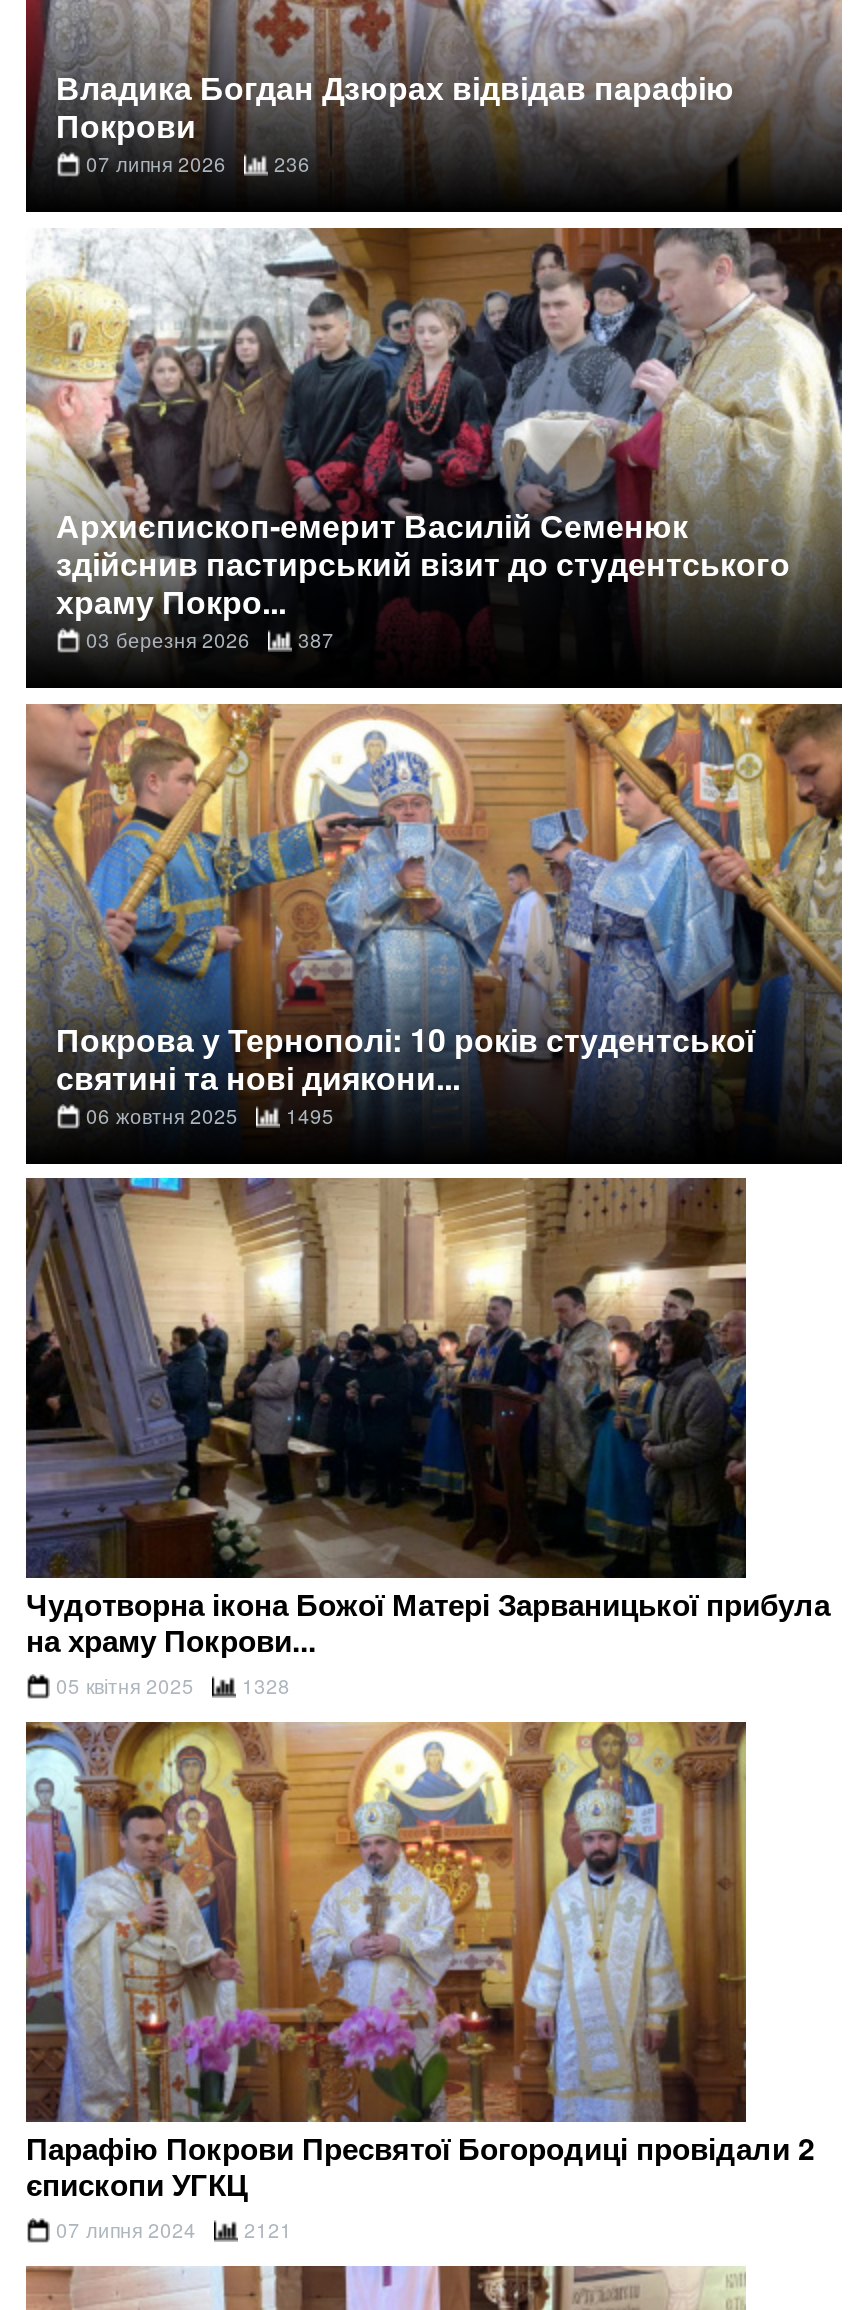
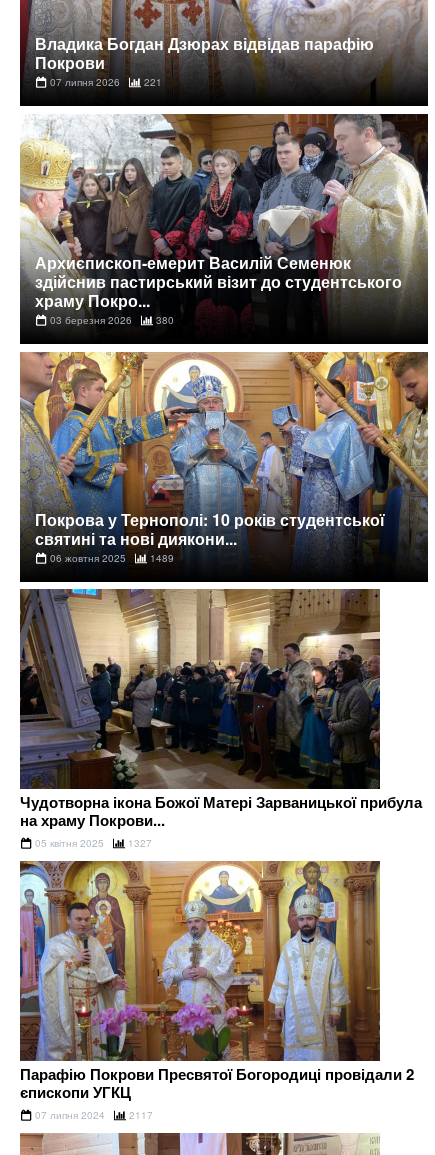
- 07 липня 2026 236
+ 07 липня 2026 221

- 03 березня 2026 387
+ 03 березня 2026 380

- 06 жовтня 2025 1495
+ 06 жовтня 2025 1489

- 05 квітня 2025 1328
+ 05 квітня 2025 1327

- 07 липня 2024 2121
+ 07 липня 2024 2117
